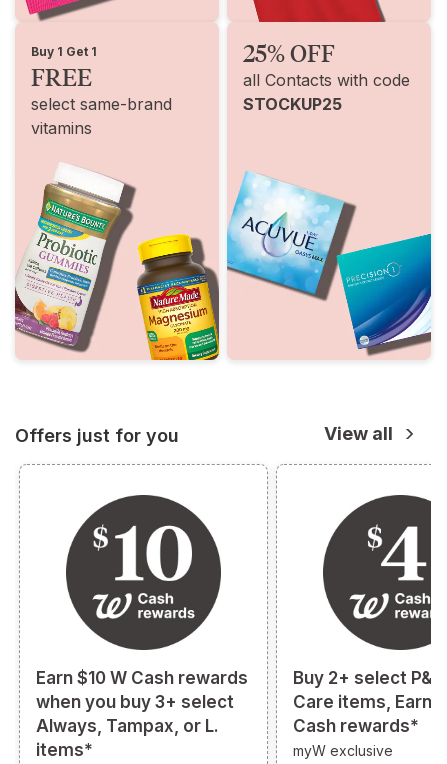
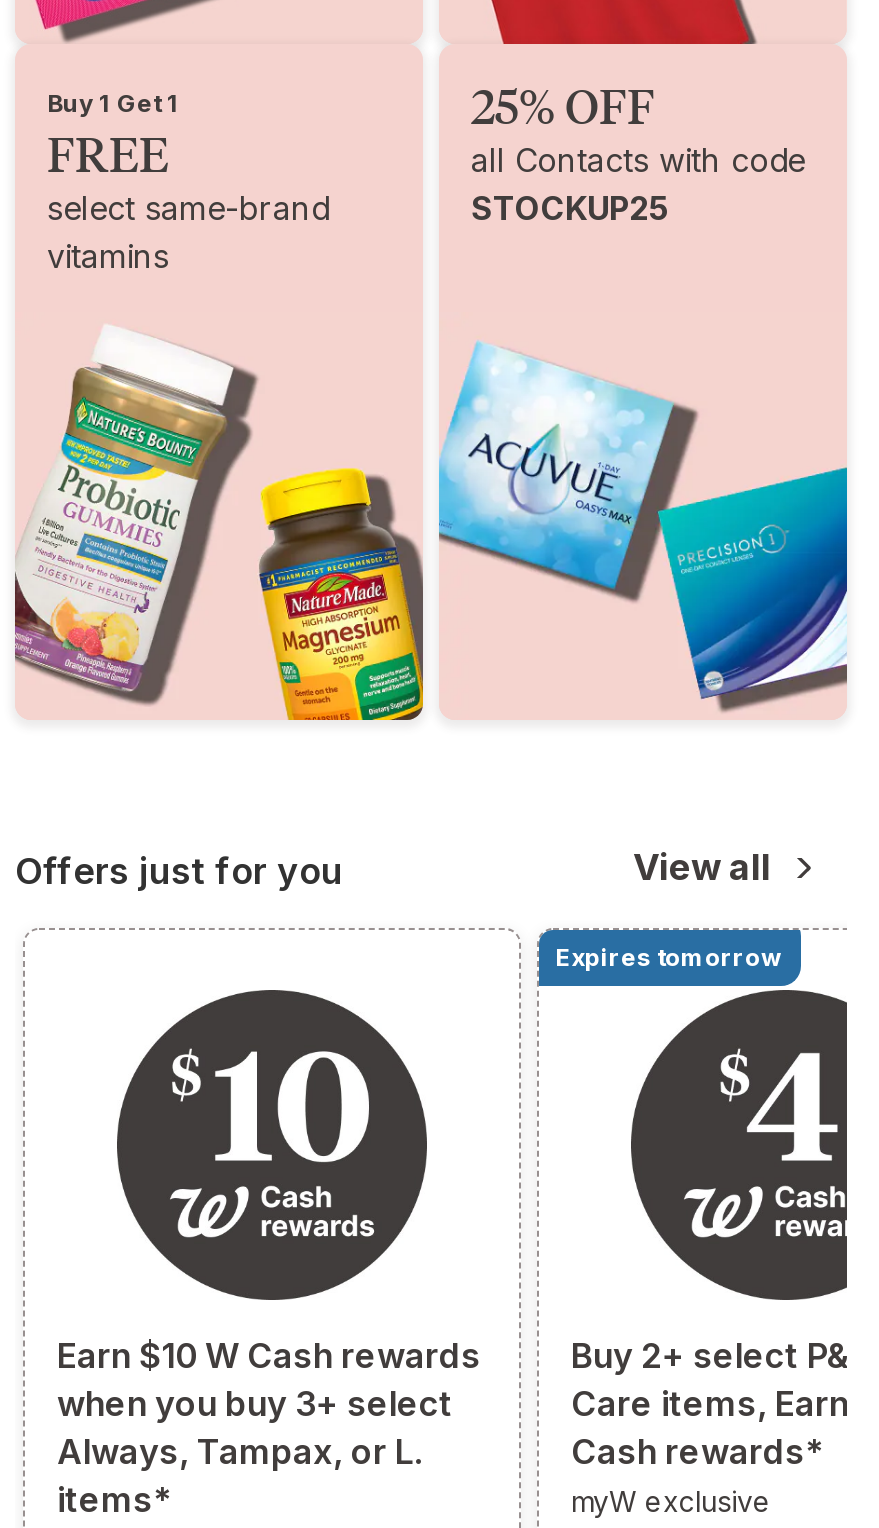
+ Expires tomorrow
